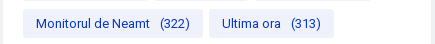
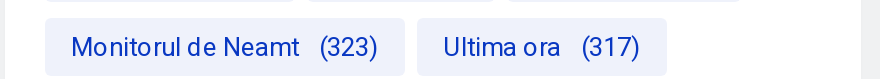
- Monitorul de Neamt (322)
+ Monitorul de Neamt (323)

- Ultima ora (313)
+ Ultima ora (317)
